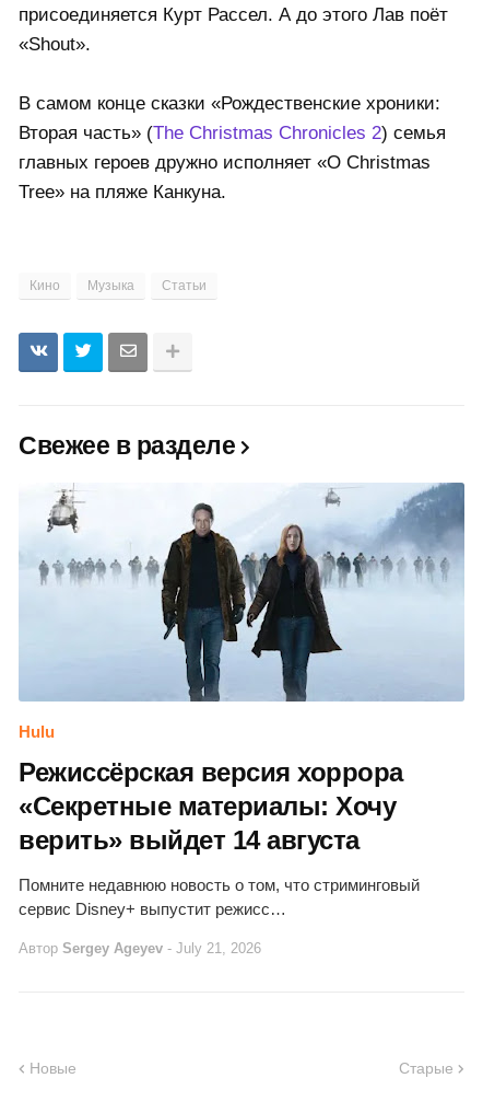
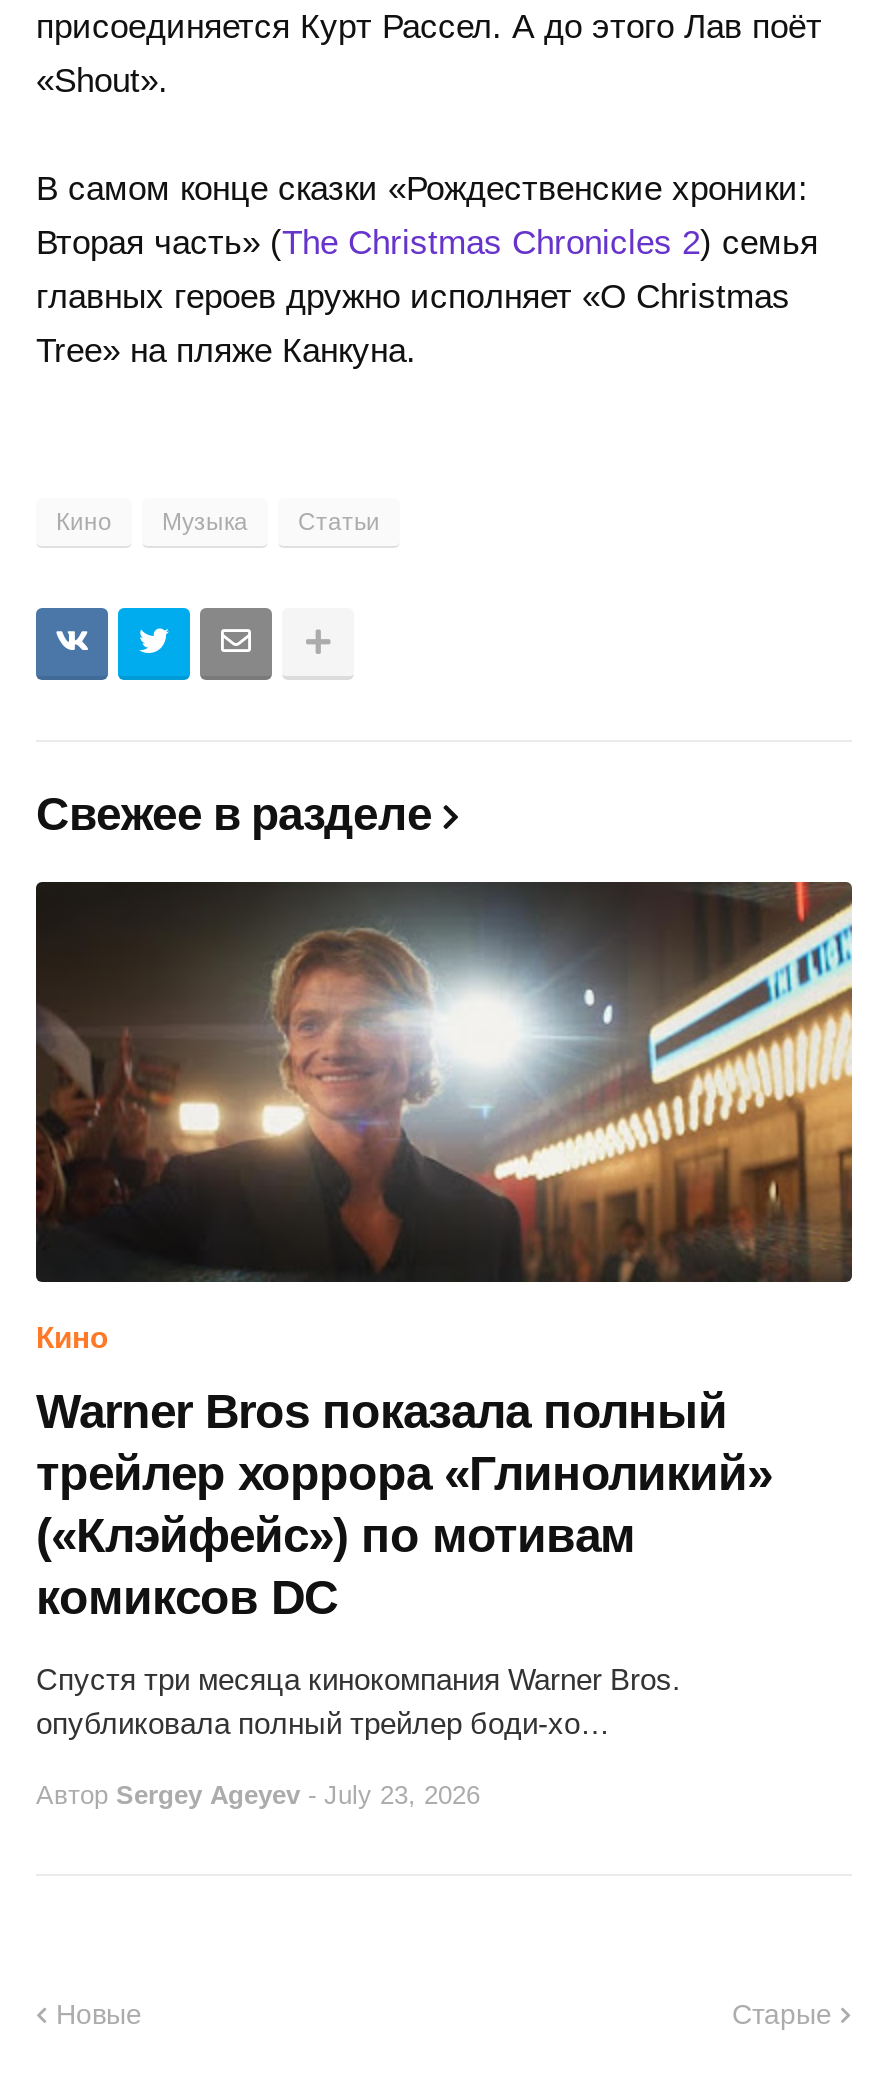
- [image]
- Hulu
+ [image]
+ Кино

- Режиссёрская версия хоррора
- «Секретные материалы: Хочу
- верить» выйдет 14 августа
+ Warner Bros показала полный
+ трейлер хоррора «Глиноликий»
+ («Клэйфейс») по мотивам
+ комиксов DC

- Помните недавнюю новость о том, что стриминговый
- сервис Disney+ выпустит режисс…
+ Спустя три месяца кинокомпания Warner Bros.
+ опубликовала полный трейлер боди-хо…

- Автор Sergey Ageyev - July 21, 2026
+ Автор Sergey Ageyev - July 23, 2026
